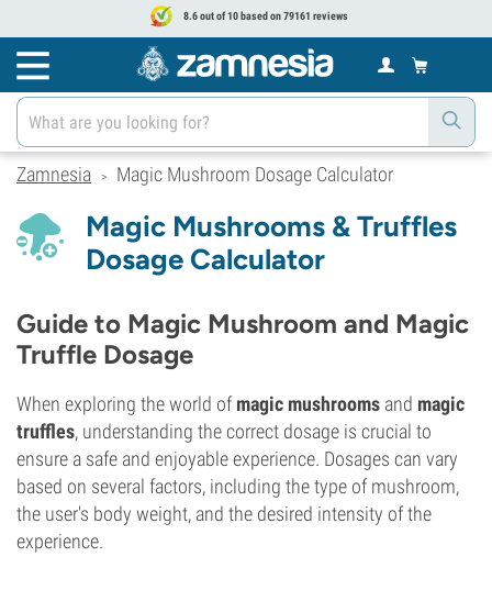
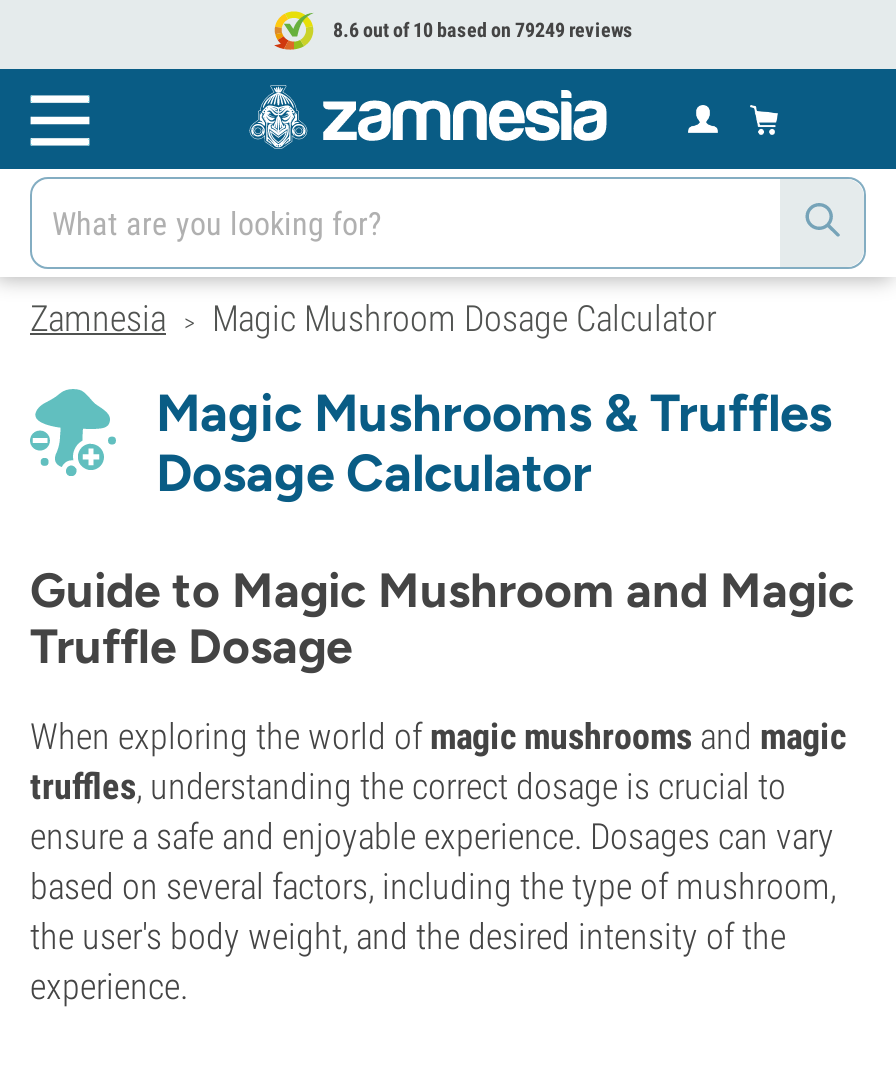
- 8.6 out of 10 based on 79161 reviews
+ 8.6 out of 10 based on 79249 reviews
